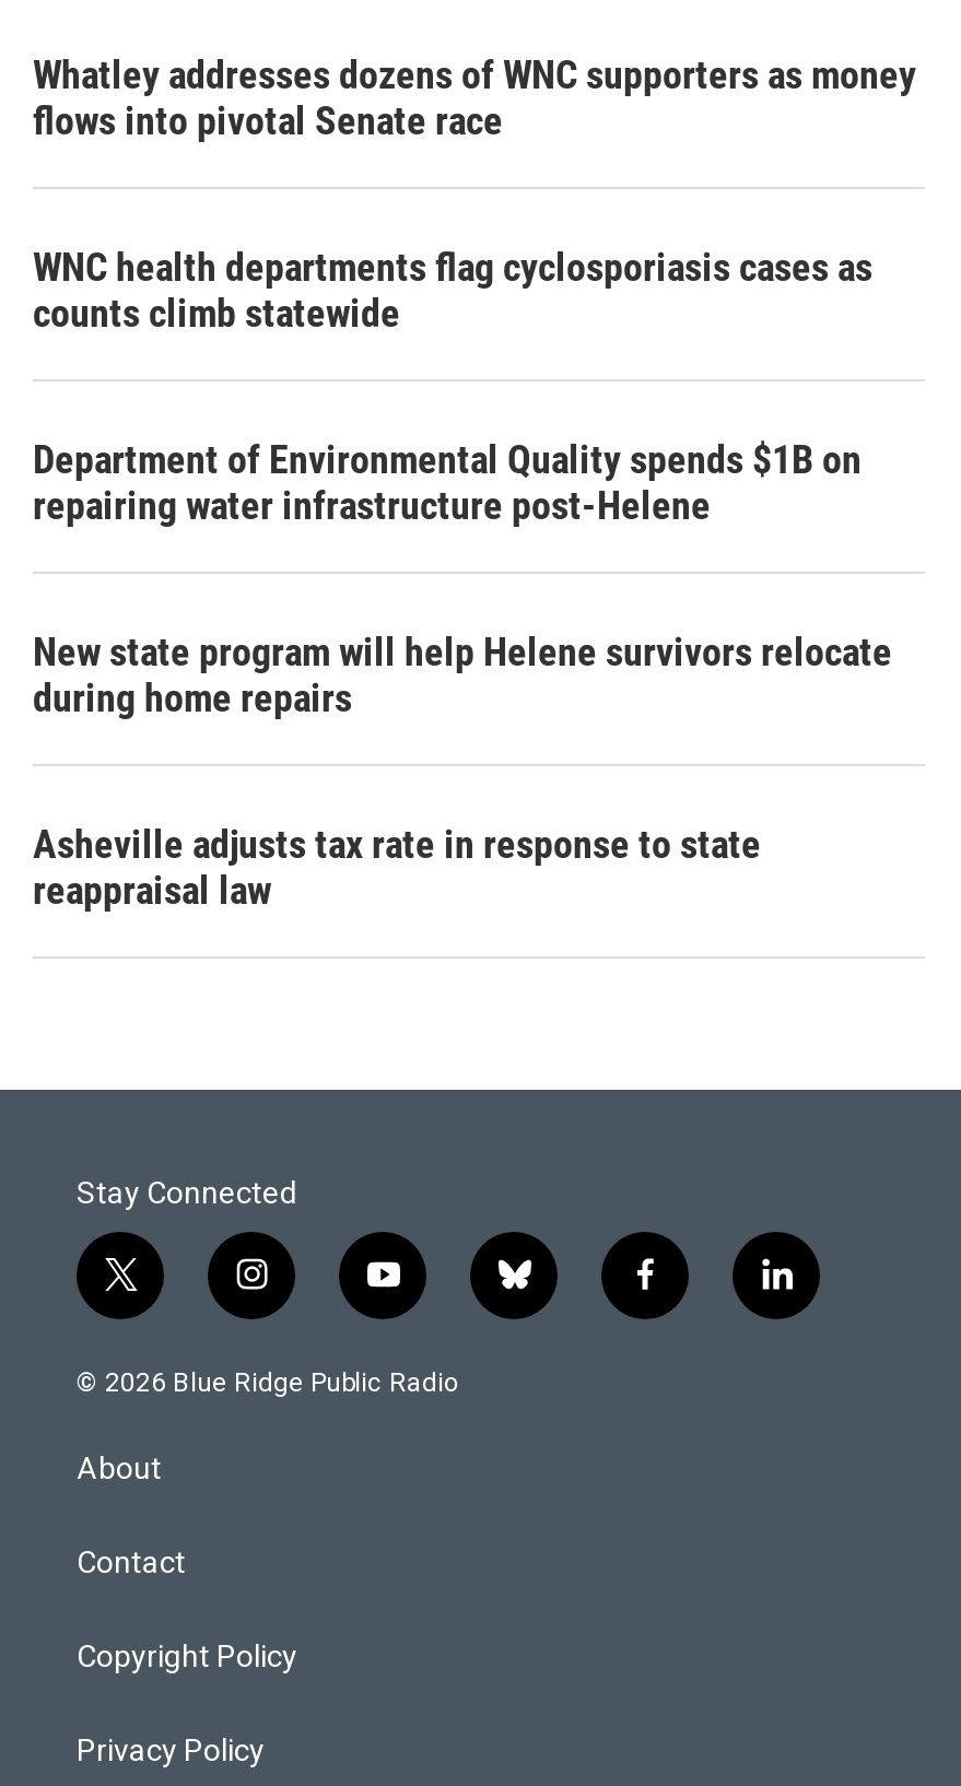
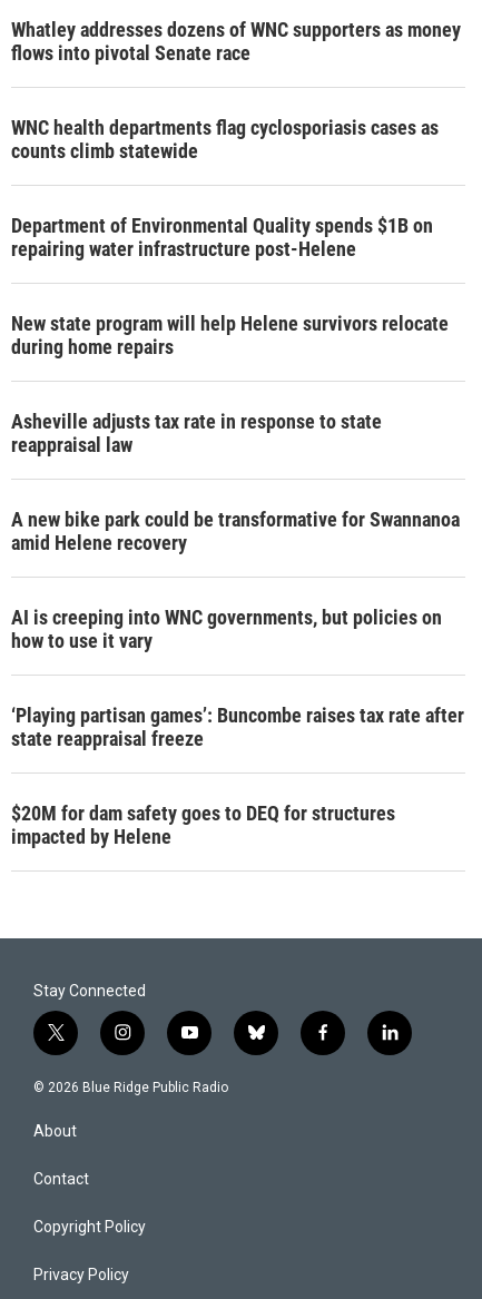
+ A new bike park could be transformative for Swannanoa
+ amid Helene recovery
+ AI is creeping into WNC governments, but policies on
+ how to use it vary
+ ‘Playing partisan games’: Buncombe raises tax rate after
+ state reappraisal freeze
+ $20M for dam safety goes to DEQ for structures
+ impacted by Helene
